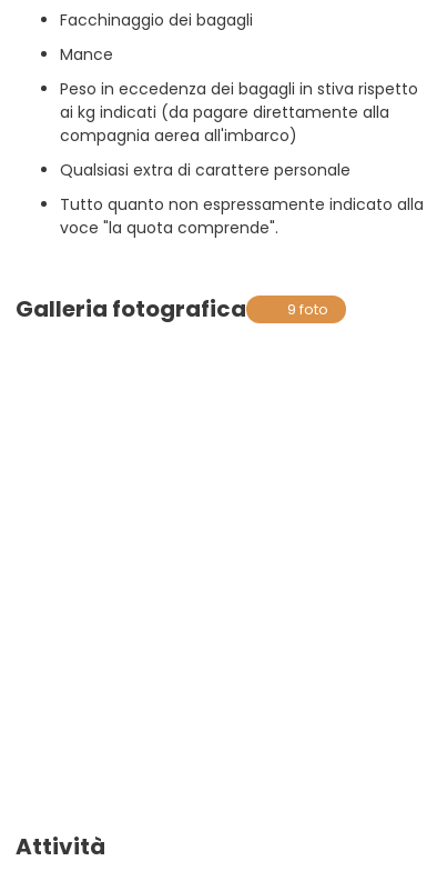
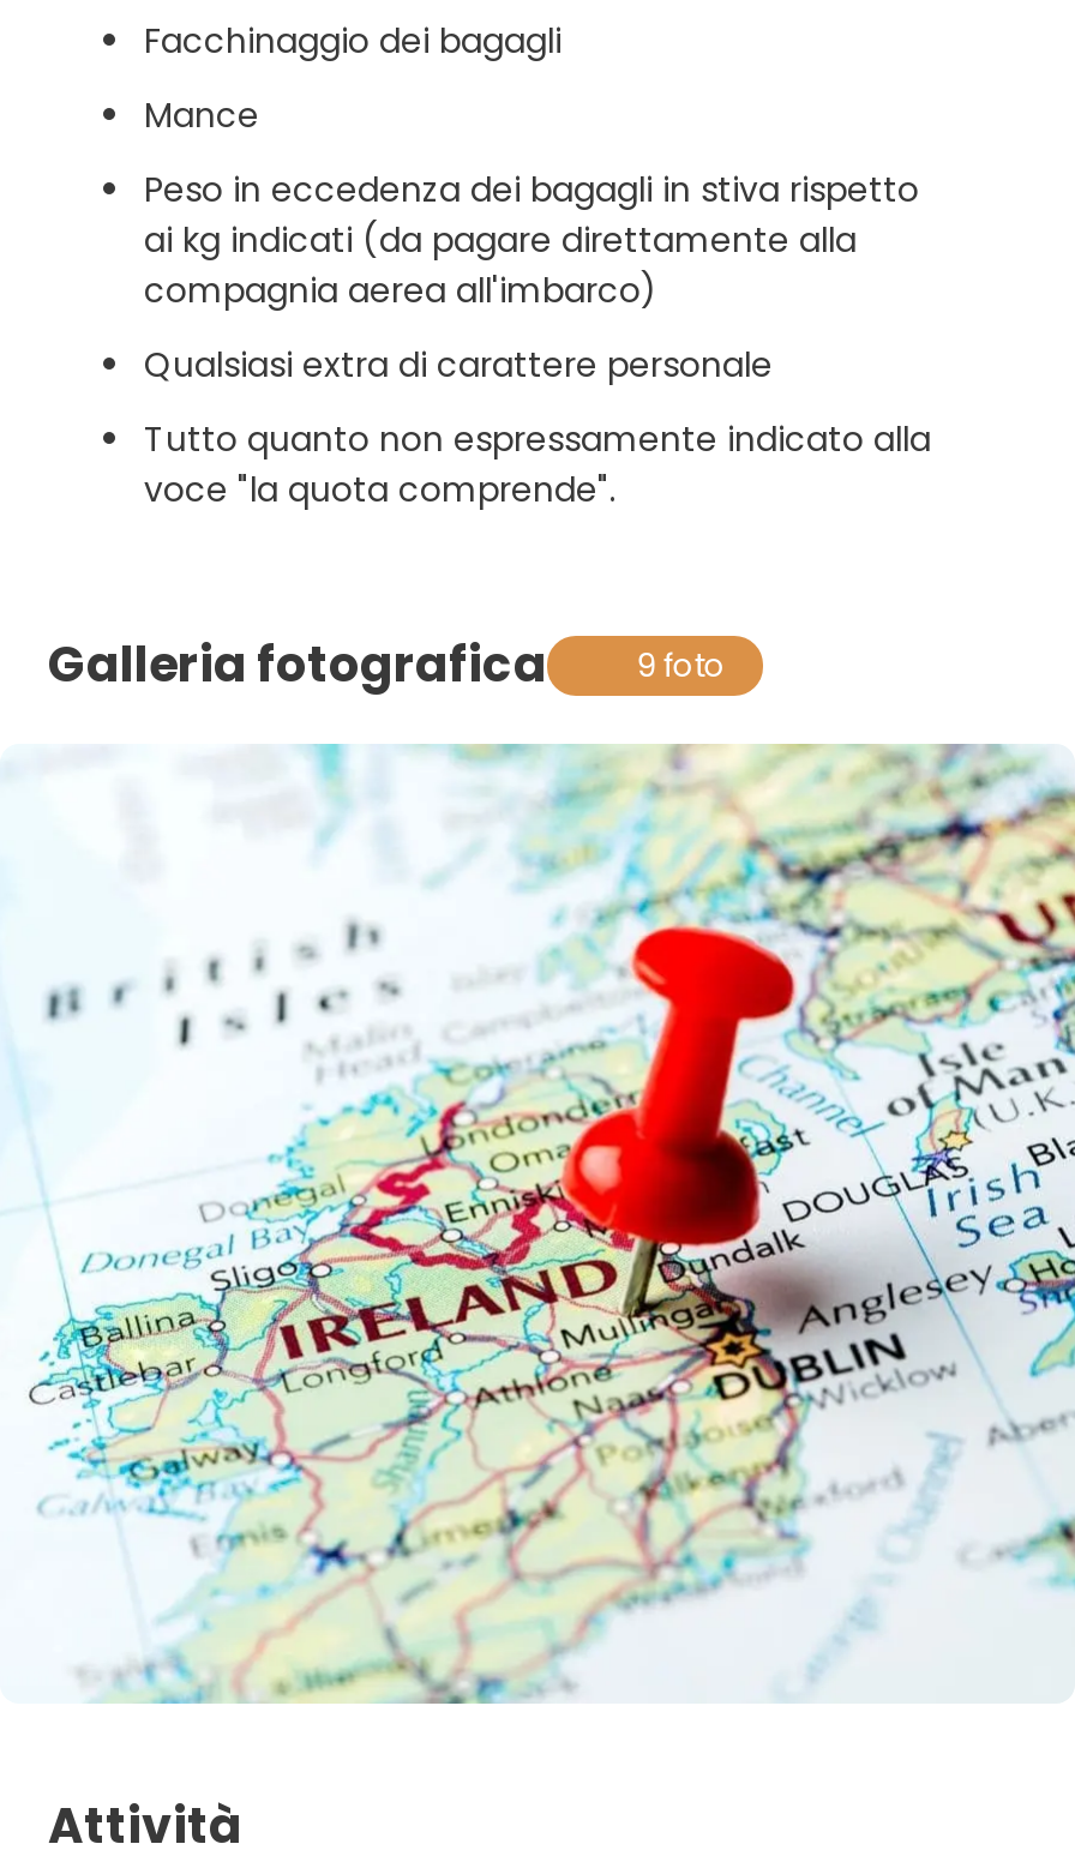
+ [image]
